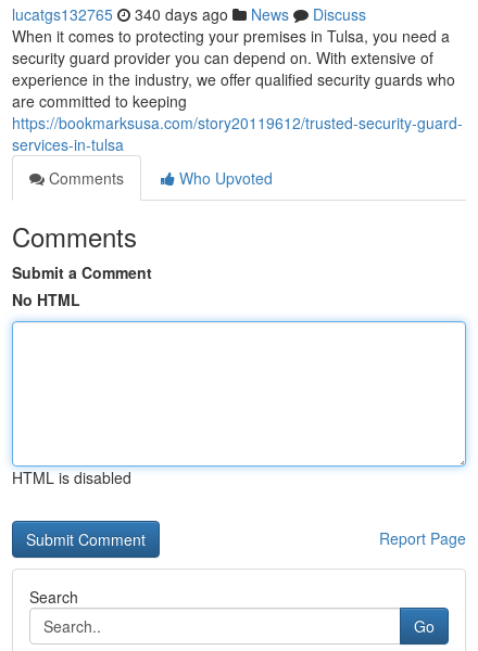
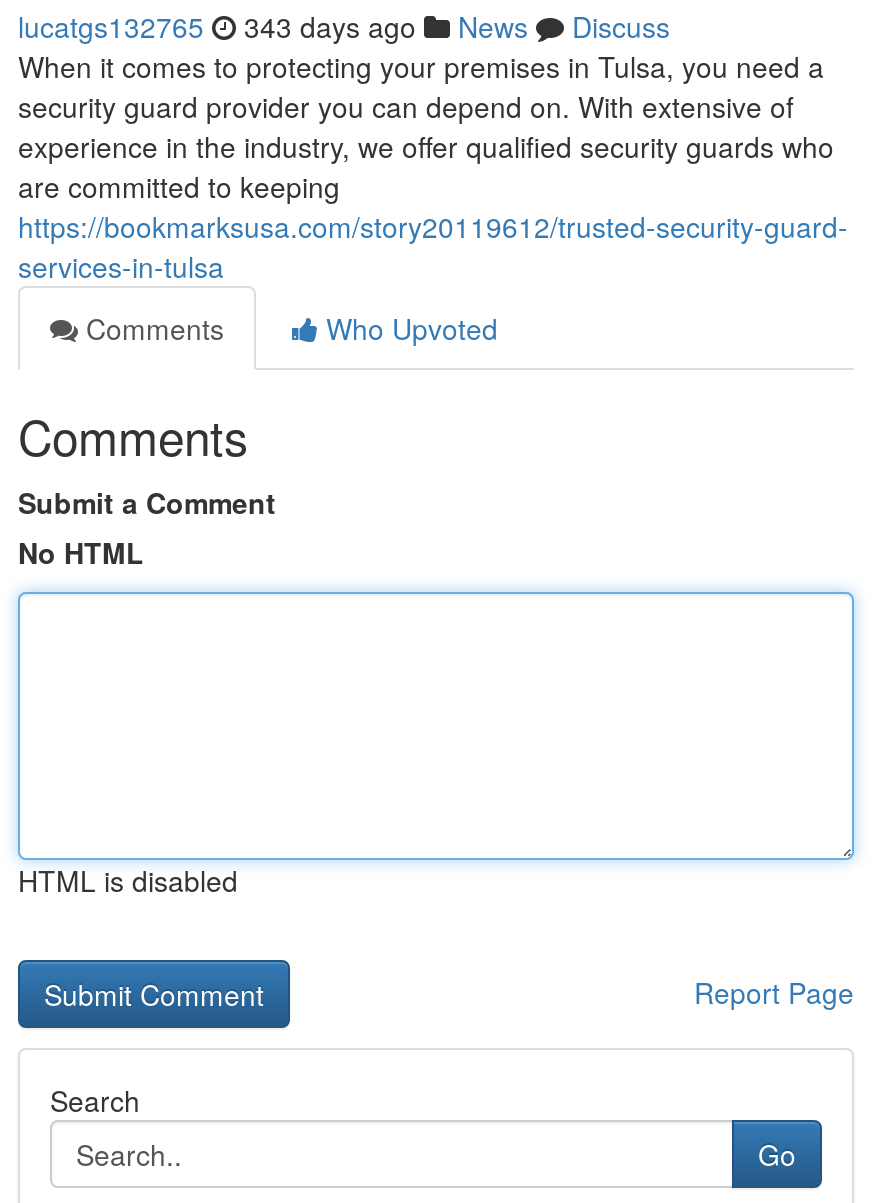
- lucatgs132765 340 days ago News Discuss
+ lucatgs132765 343 days ago News Discuss
